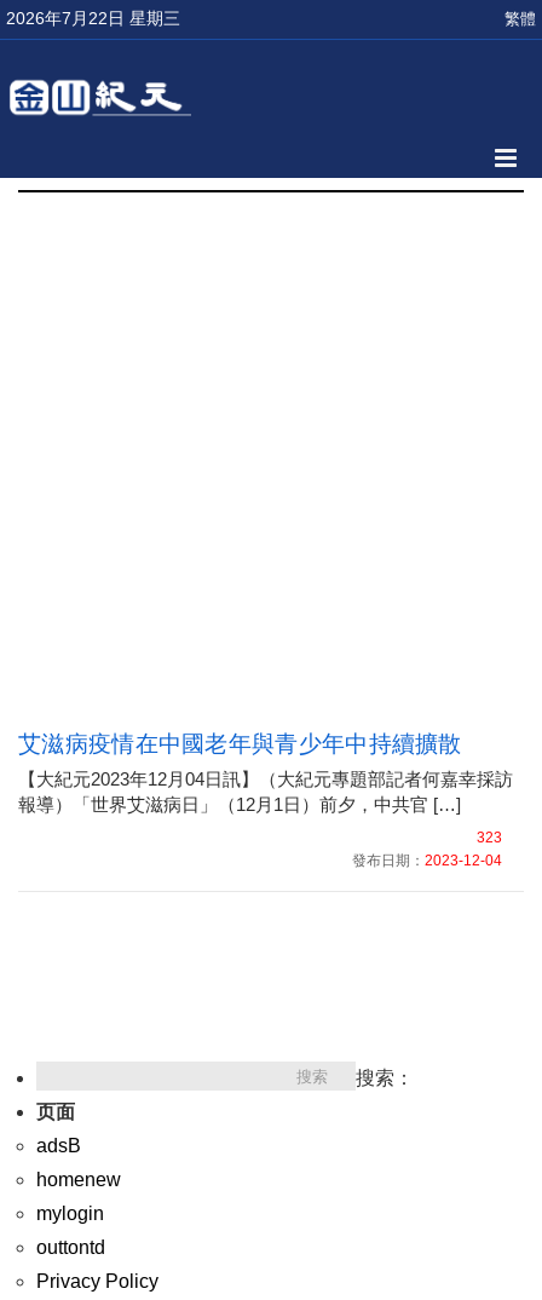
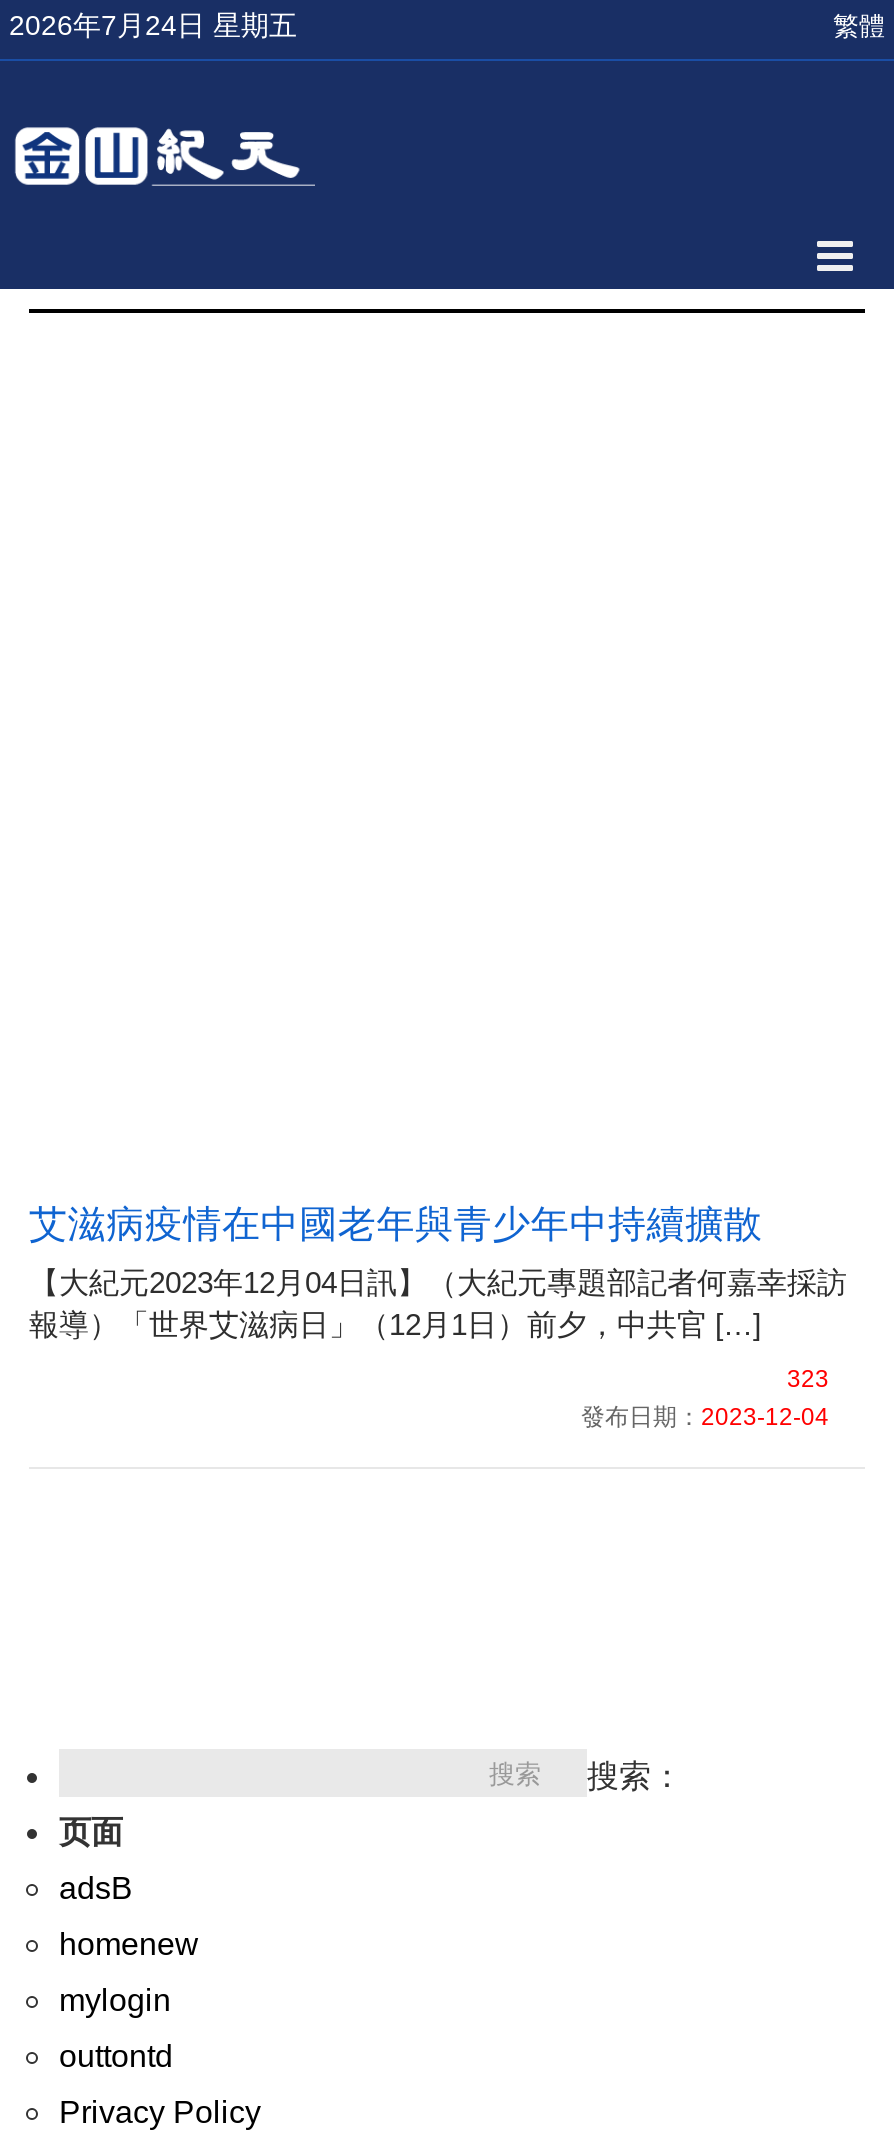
- 2026年7月22日 星期三
+ 2026年7月24日 星期五
